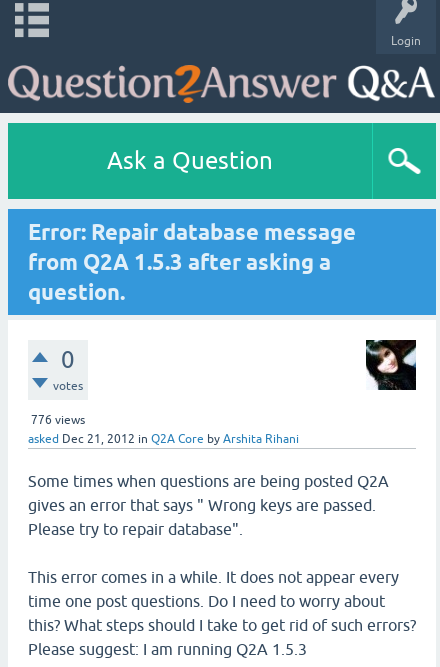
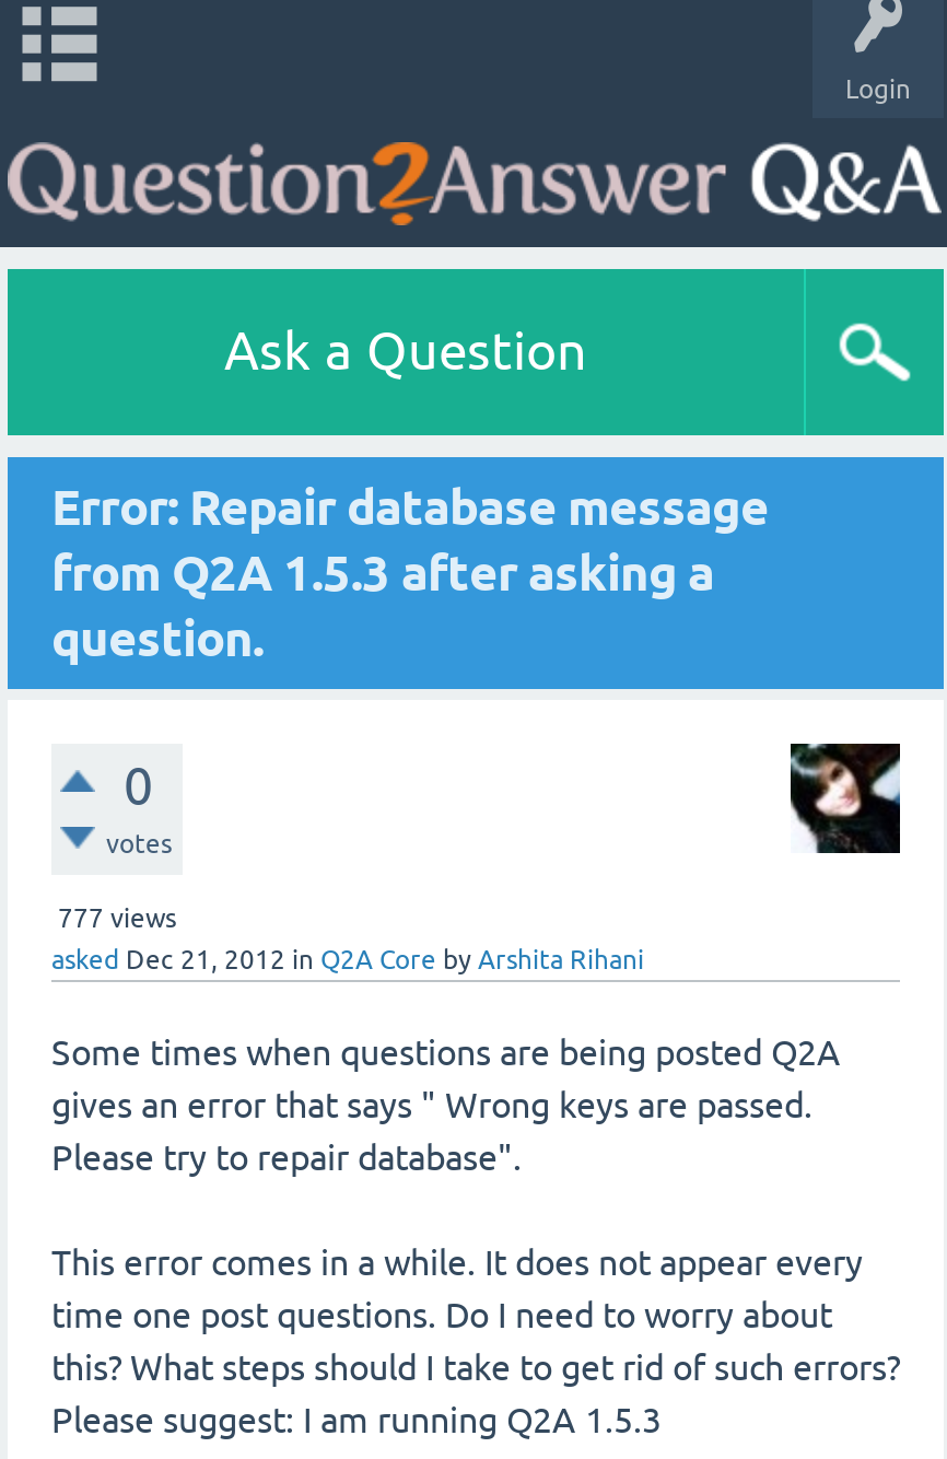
- 776 views
+ 777 views
